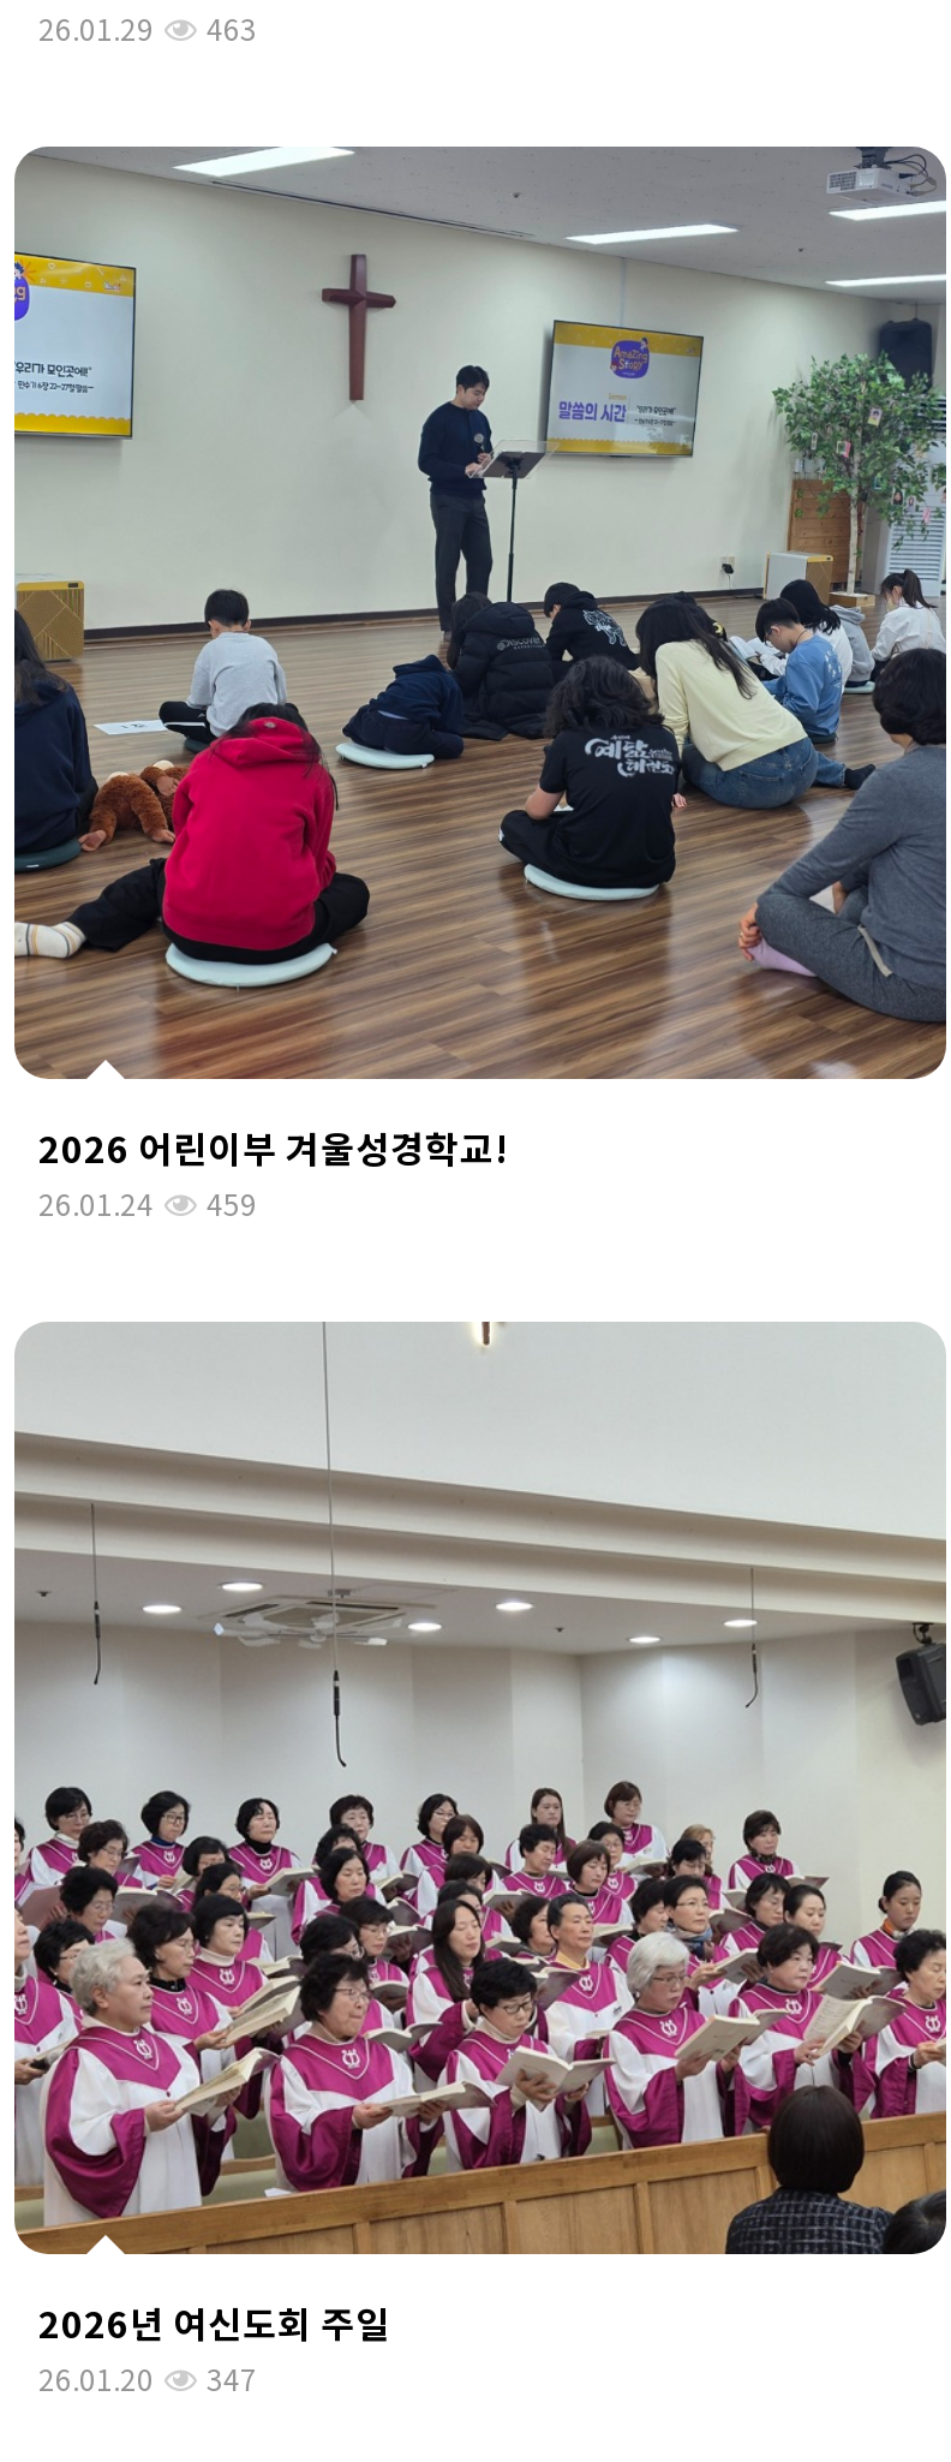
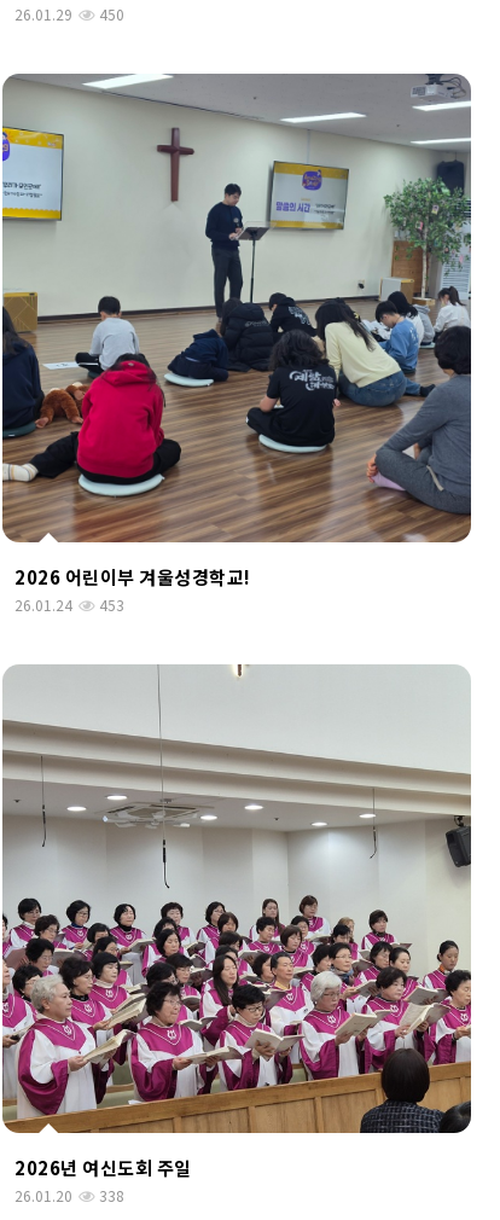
- 26.01.29 463
+ 26.01.29 450

- 26.01.24 459
+ 26.01.24 453

- 26.01.20 347
+ 26.01.20 338
